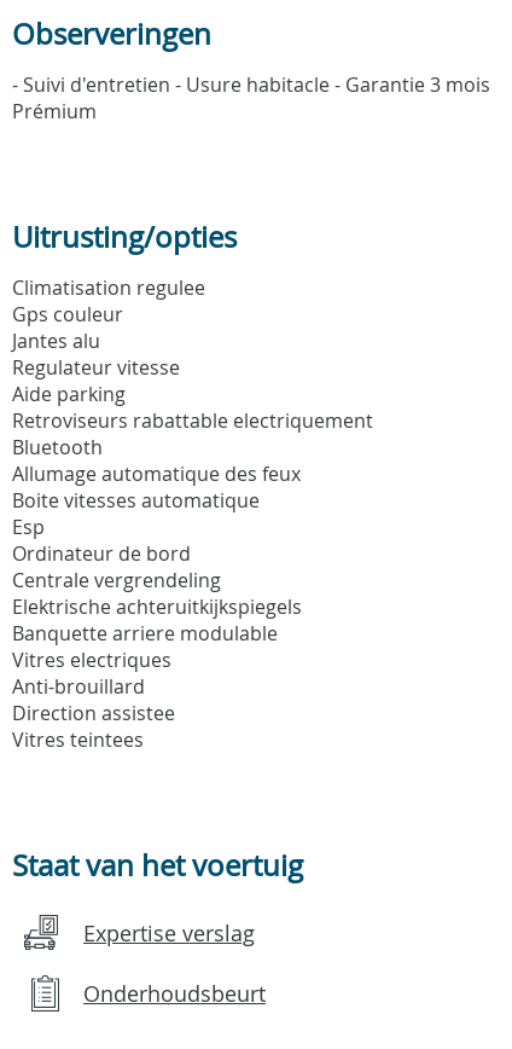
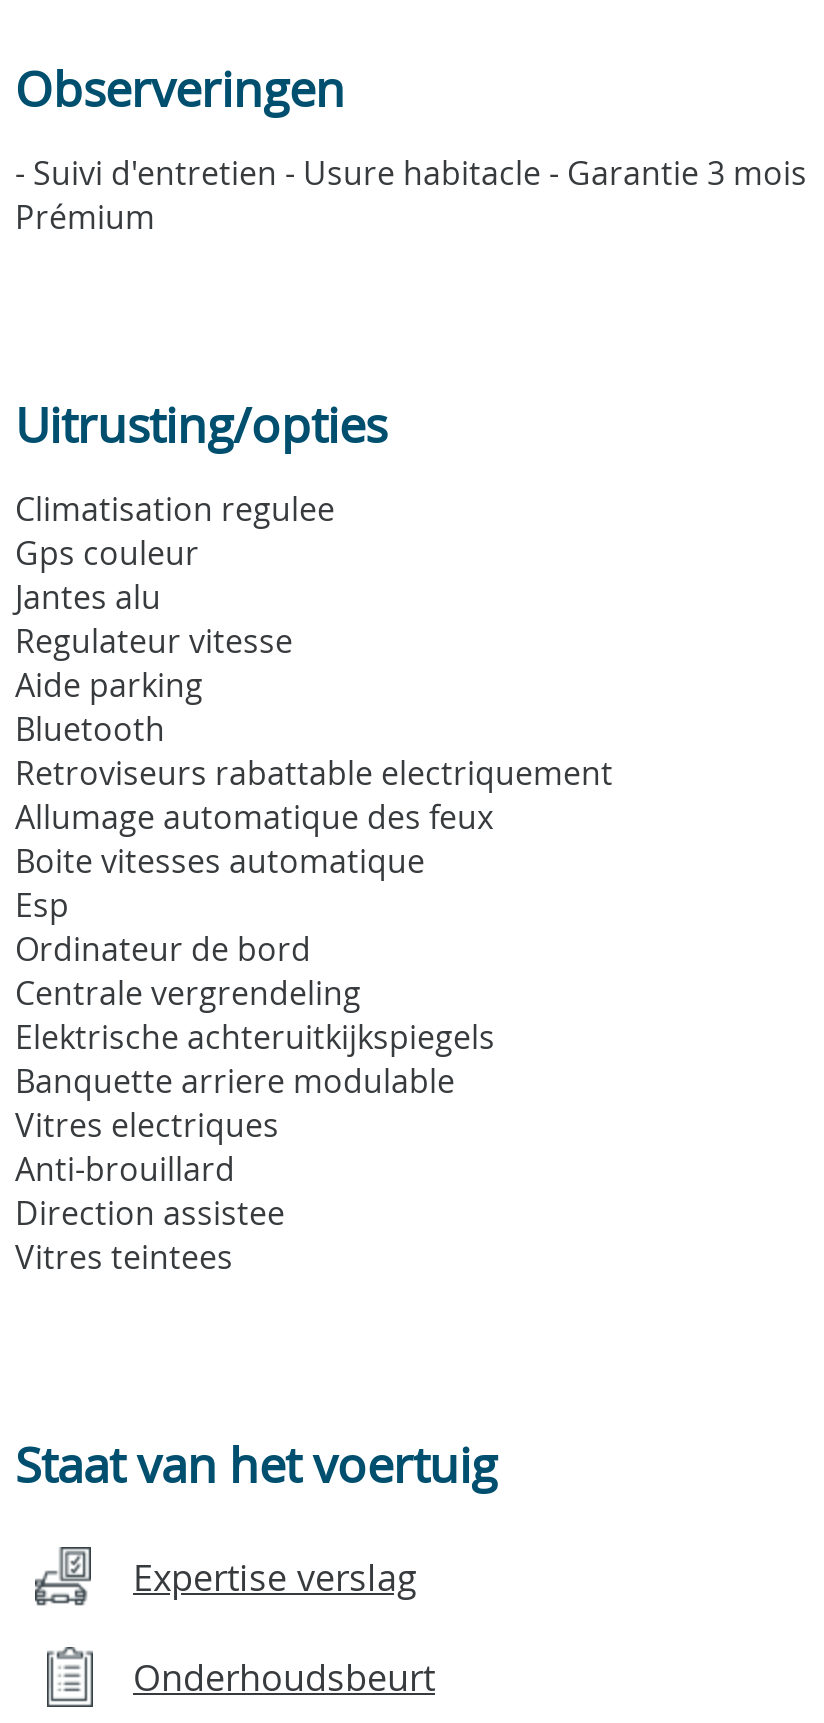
moved down: Retroviseurs rabattable electriquement

moved up: Bluetooth
